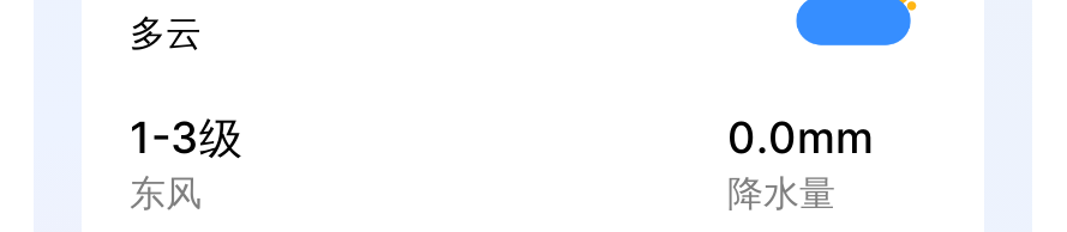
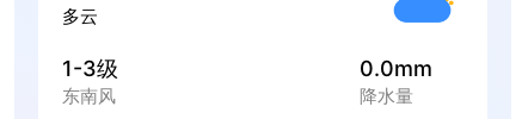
- 东风
+ 东南风
